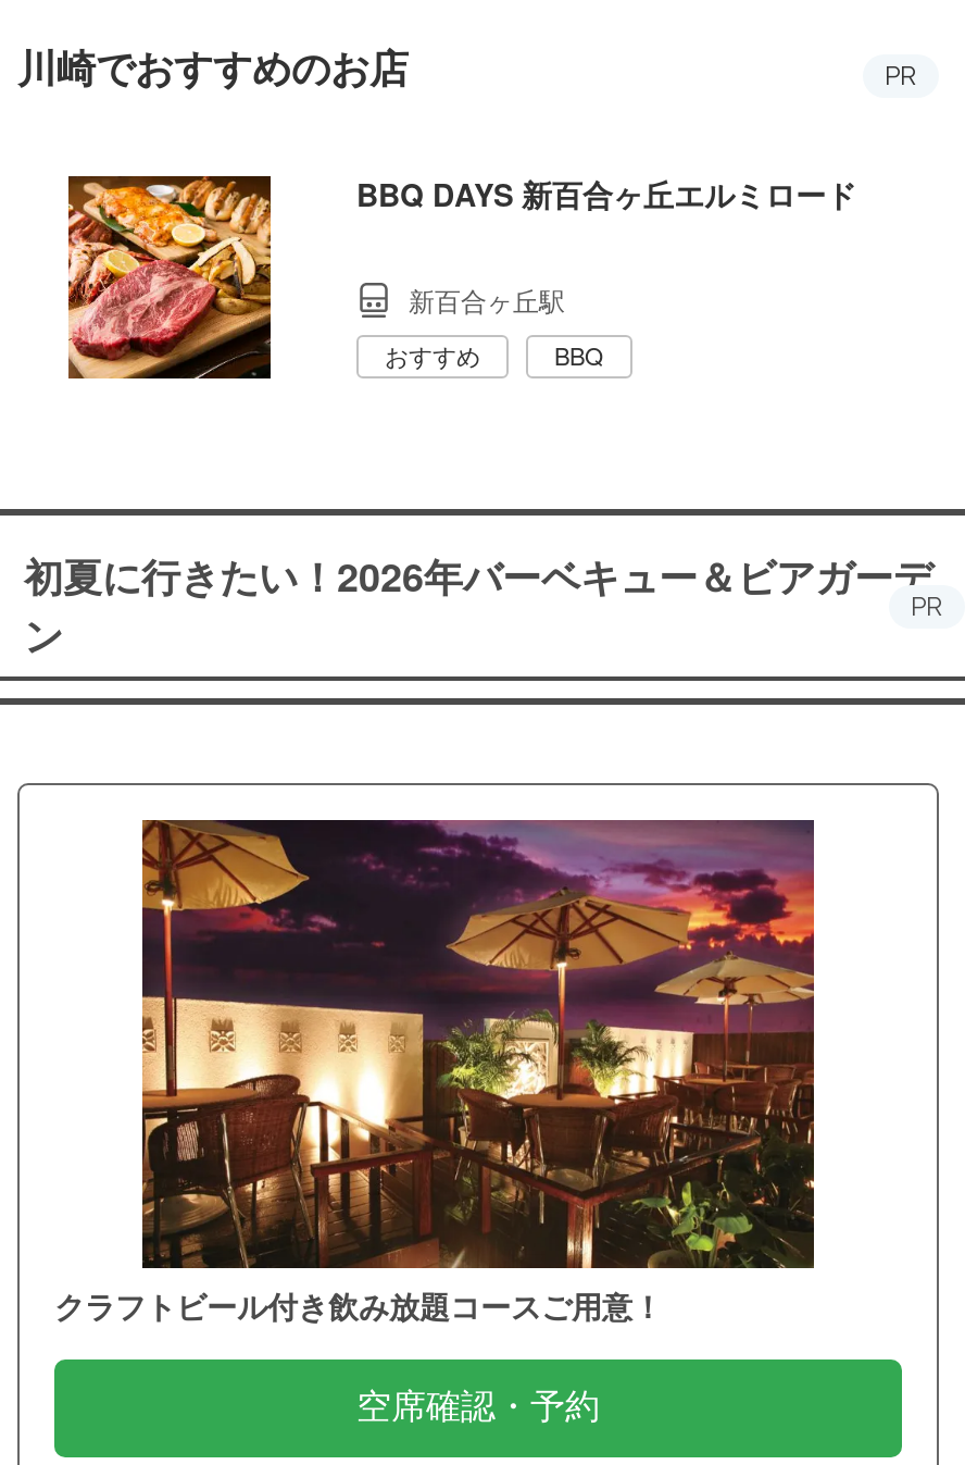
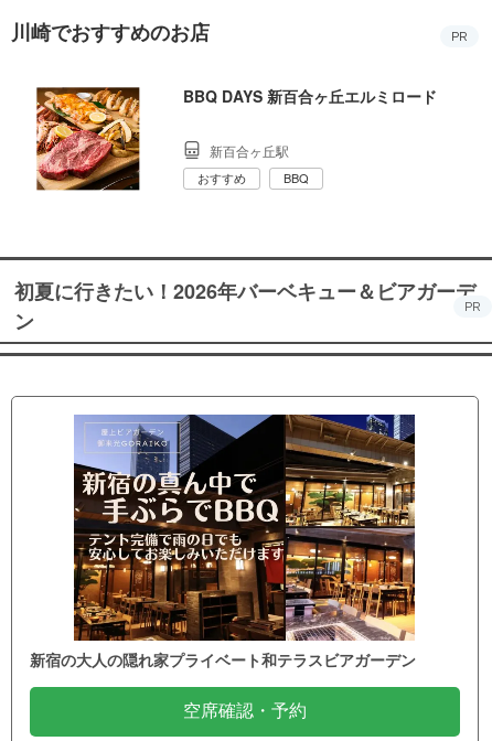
- [image]
- クラフトビール付き飲み放題コースご用意！
+ [image]
+ 新宿の大人の隠れ家プライベート和テラスビアガーデン
